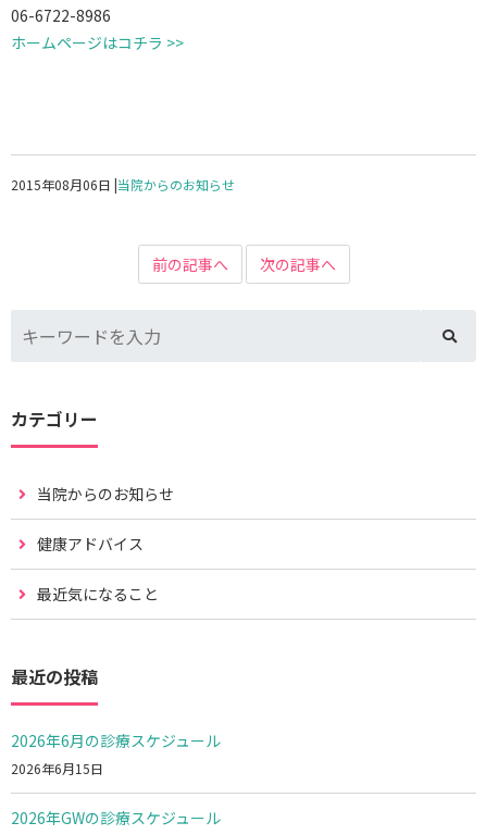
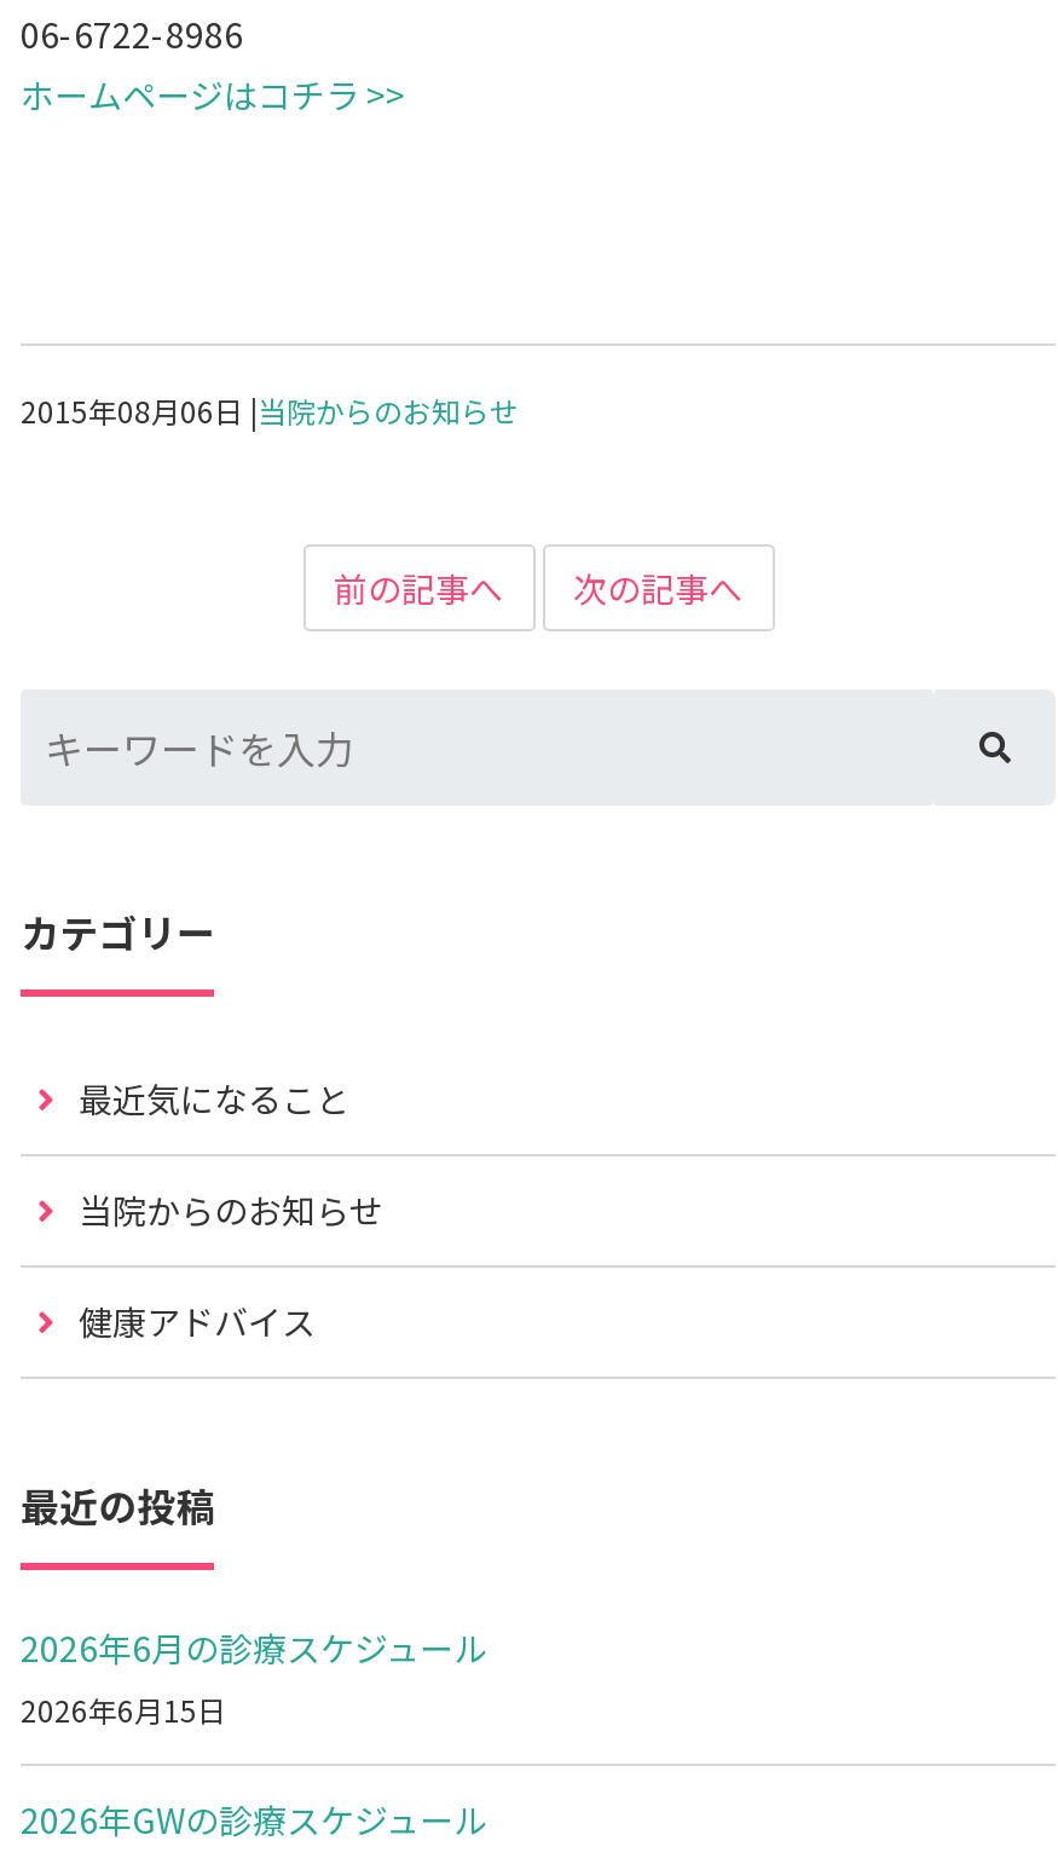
moved down: 当院からのお知らせ | 健康アドバイス

moved up: 最近気になること
